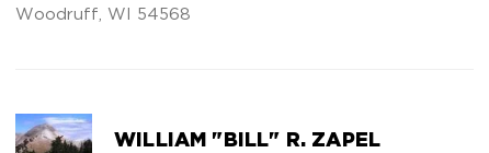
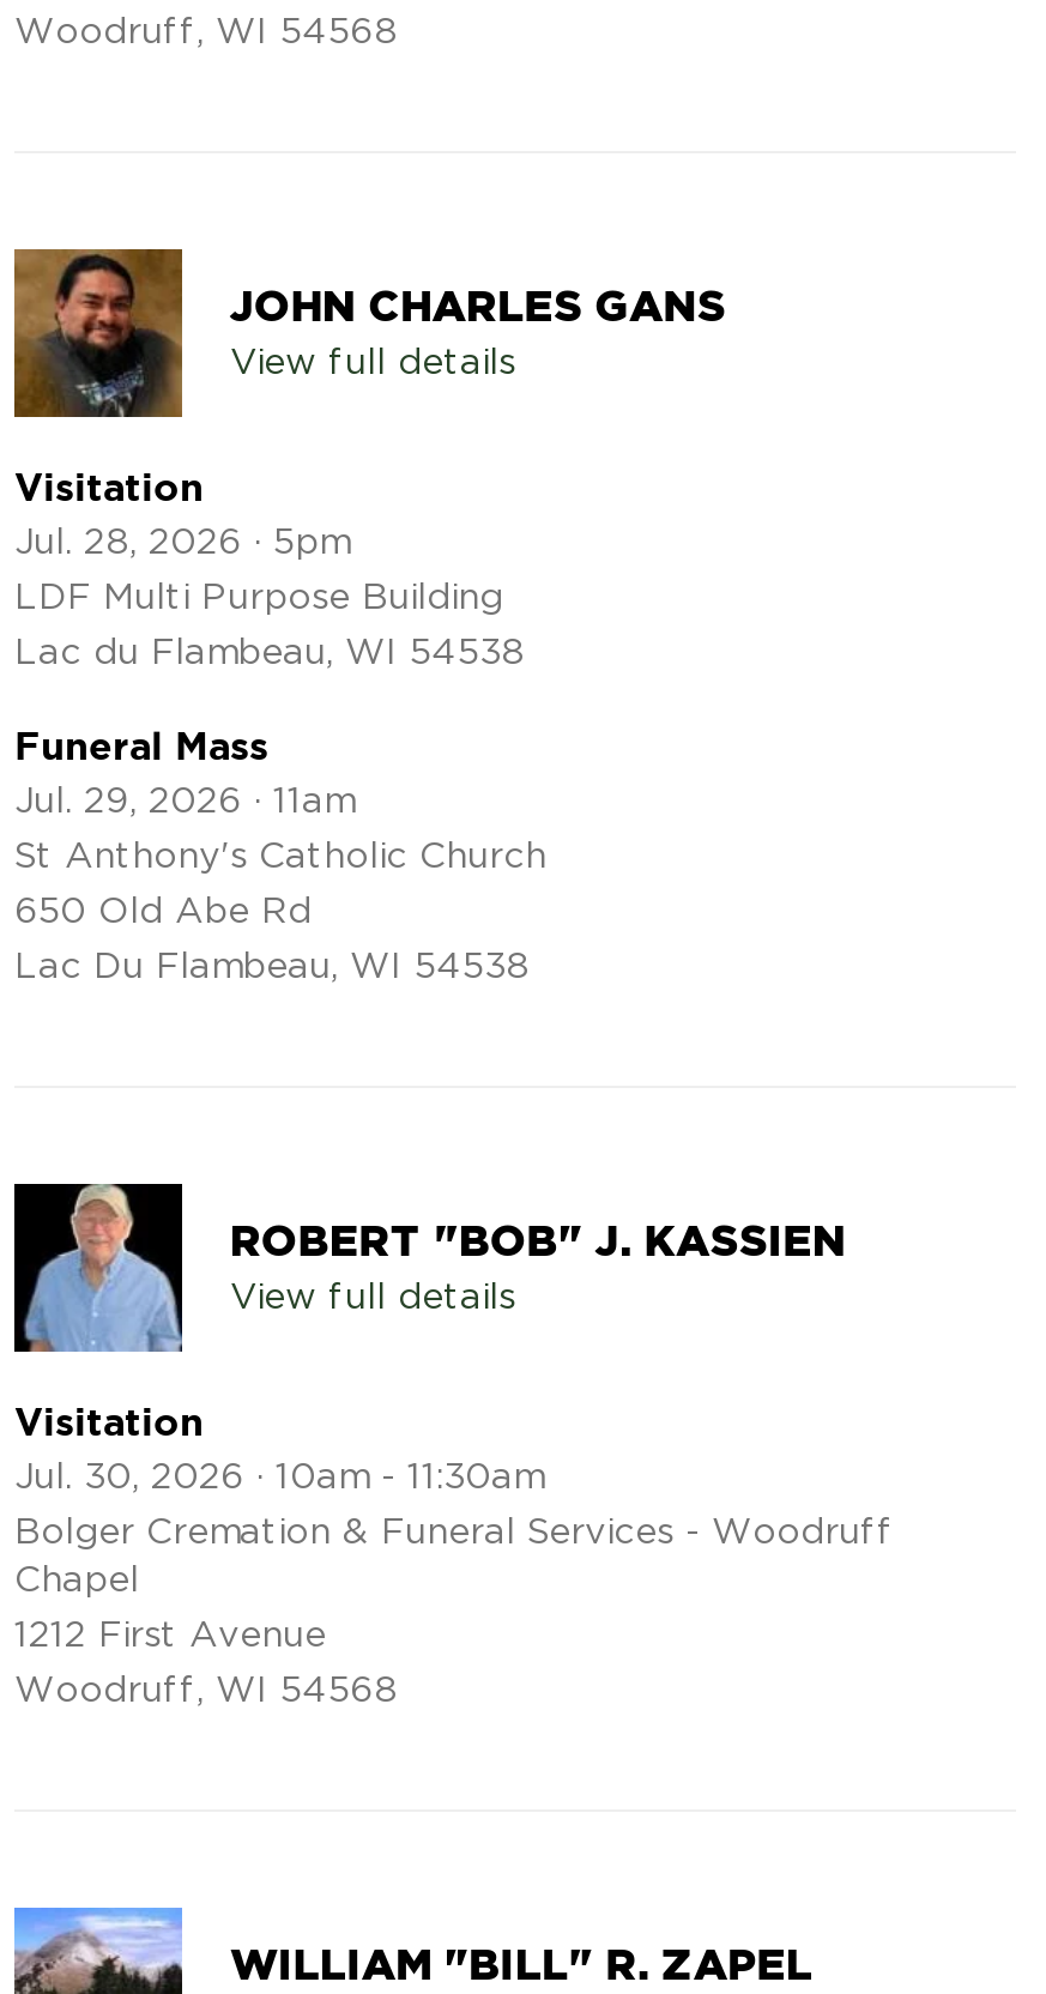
+ [image]
+ JOHN CHARLES GANS
+ View full details
+ Visitation
+ Jul. 28, 2026 · 5pm
+ LDF Multi Purpose Building
+ Lac du Flambeau, WI 54538
+ Funeral Mass
+ Jul. 29, 2026 · 11am
+ 650 Old Abe Rd
+ Lac Du Flambeau, WI 54538

+ St Anthony's Catholic Church

+ [image]
+ ROBERT "BOB" J. KASSIEN
+ View full details
+ Visitation
+ Jul. 30, 2026 · 10am - 11:30am

+ 1212 First Avenue
+ Woodruff, WI 54568

+ Bolger Cremation & Funeral Services - Woodruff
+ Chapel
